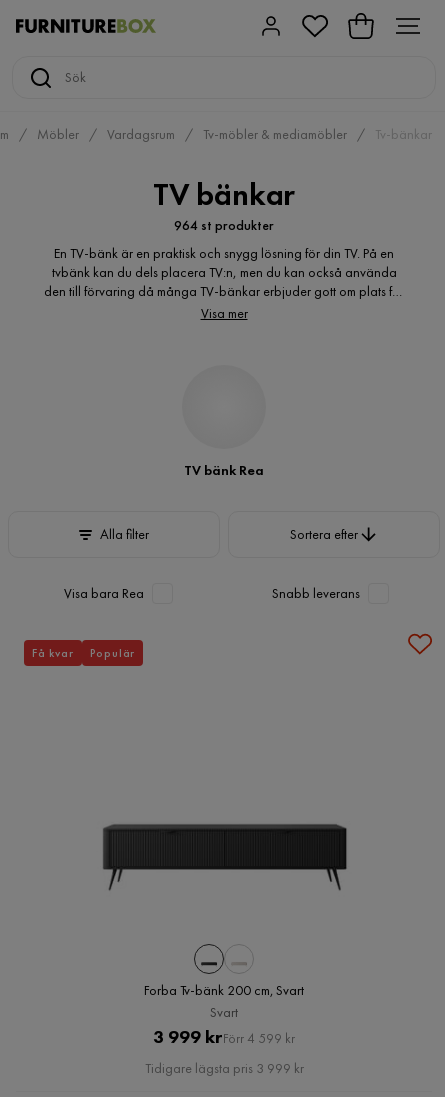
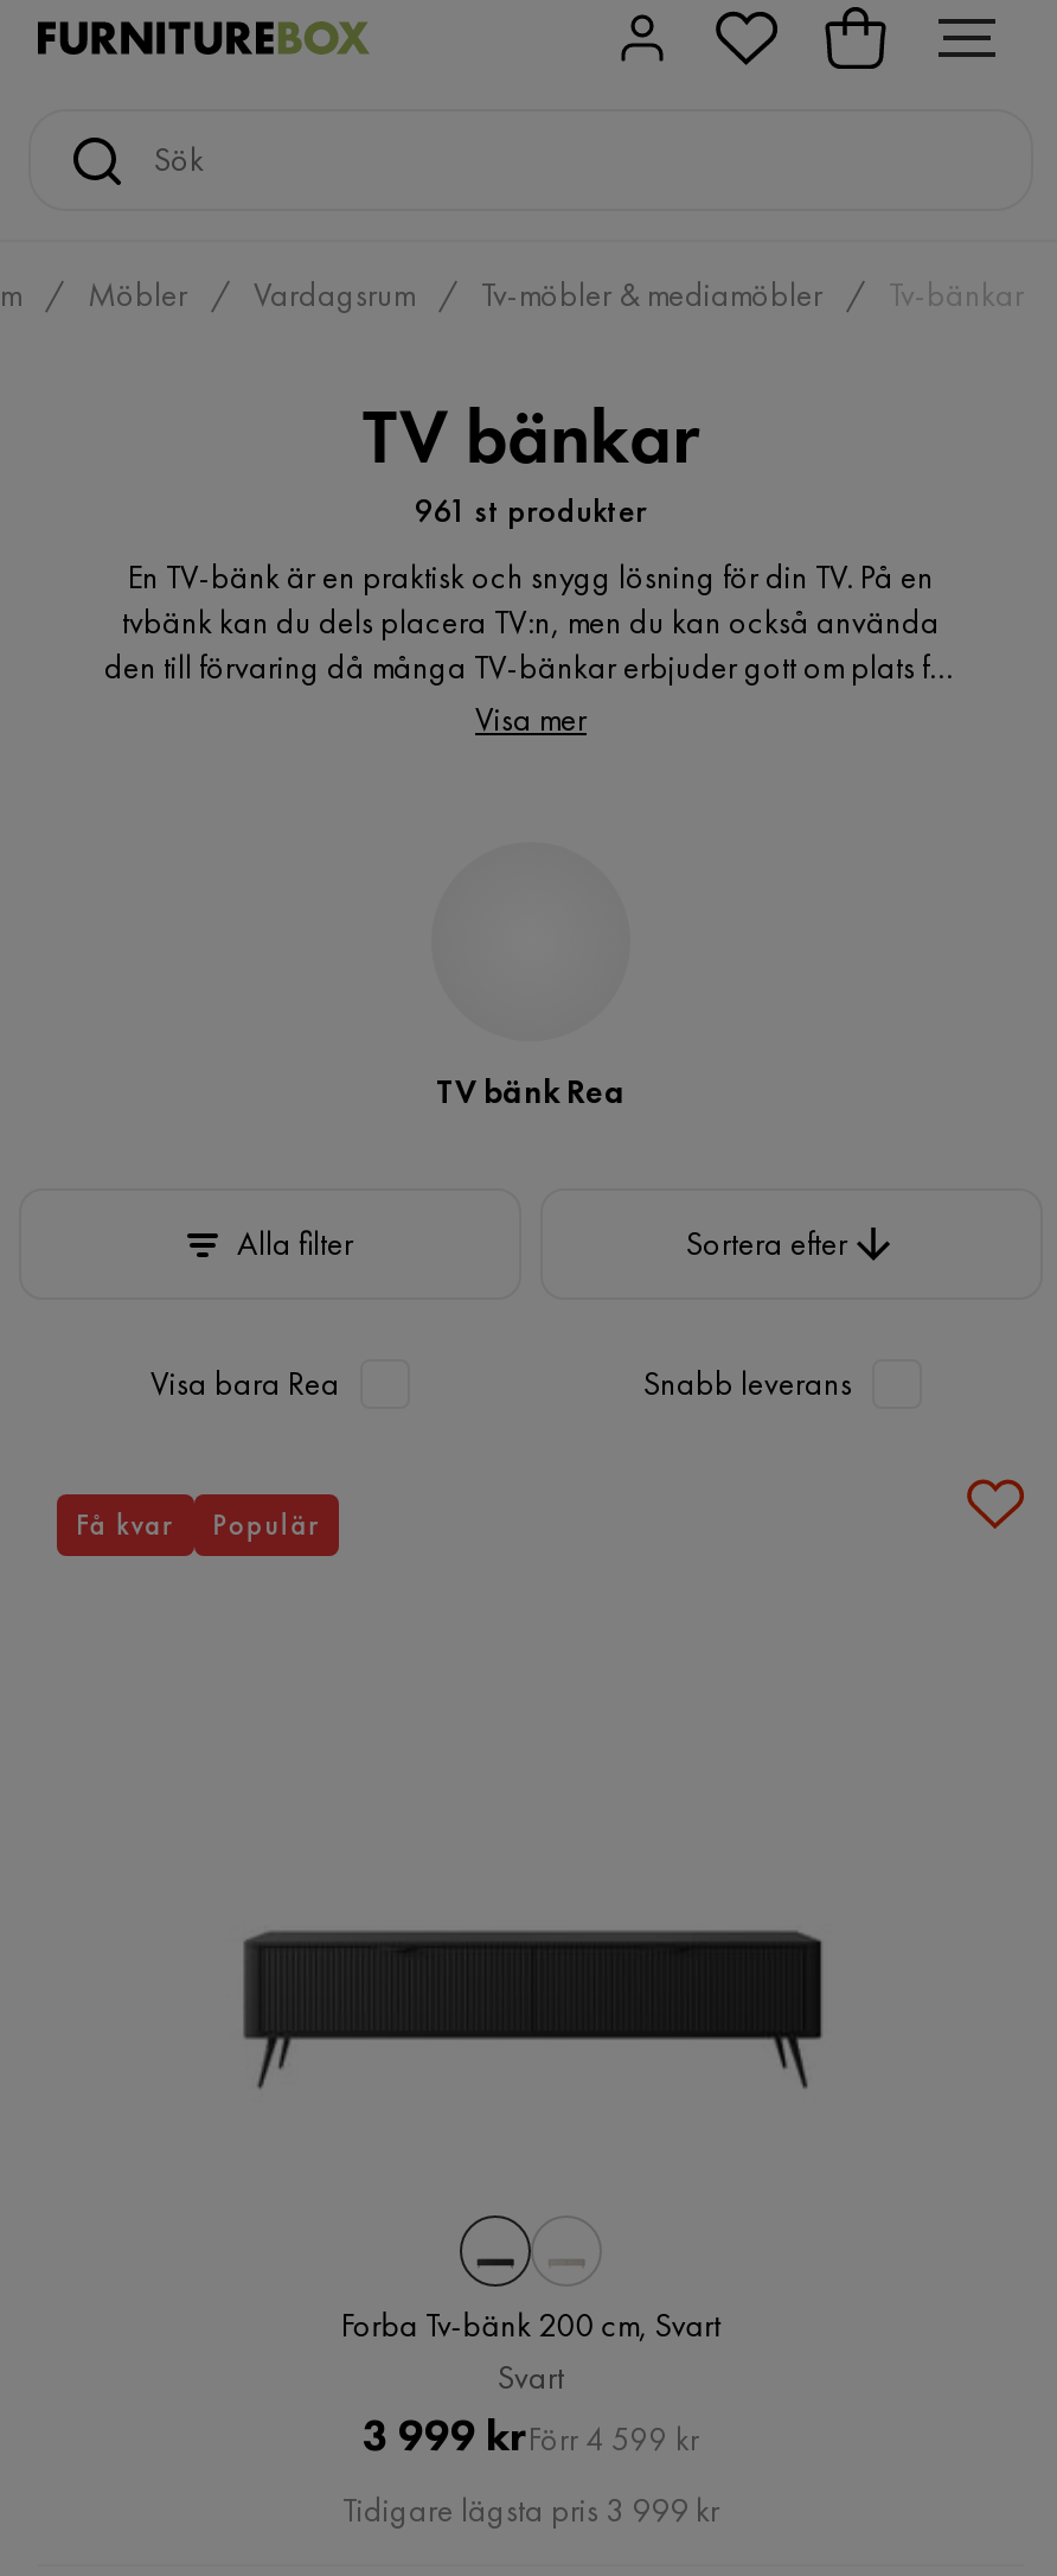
- 964 st produkter
+ 961 st produkter
